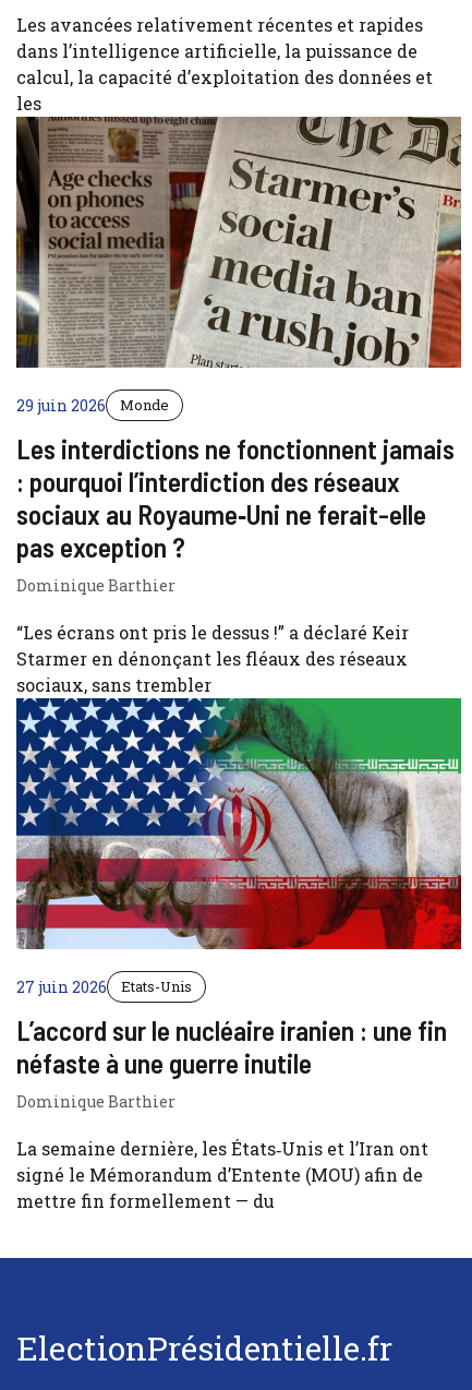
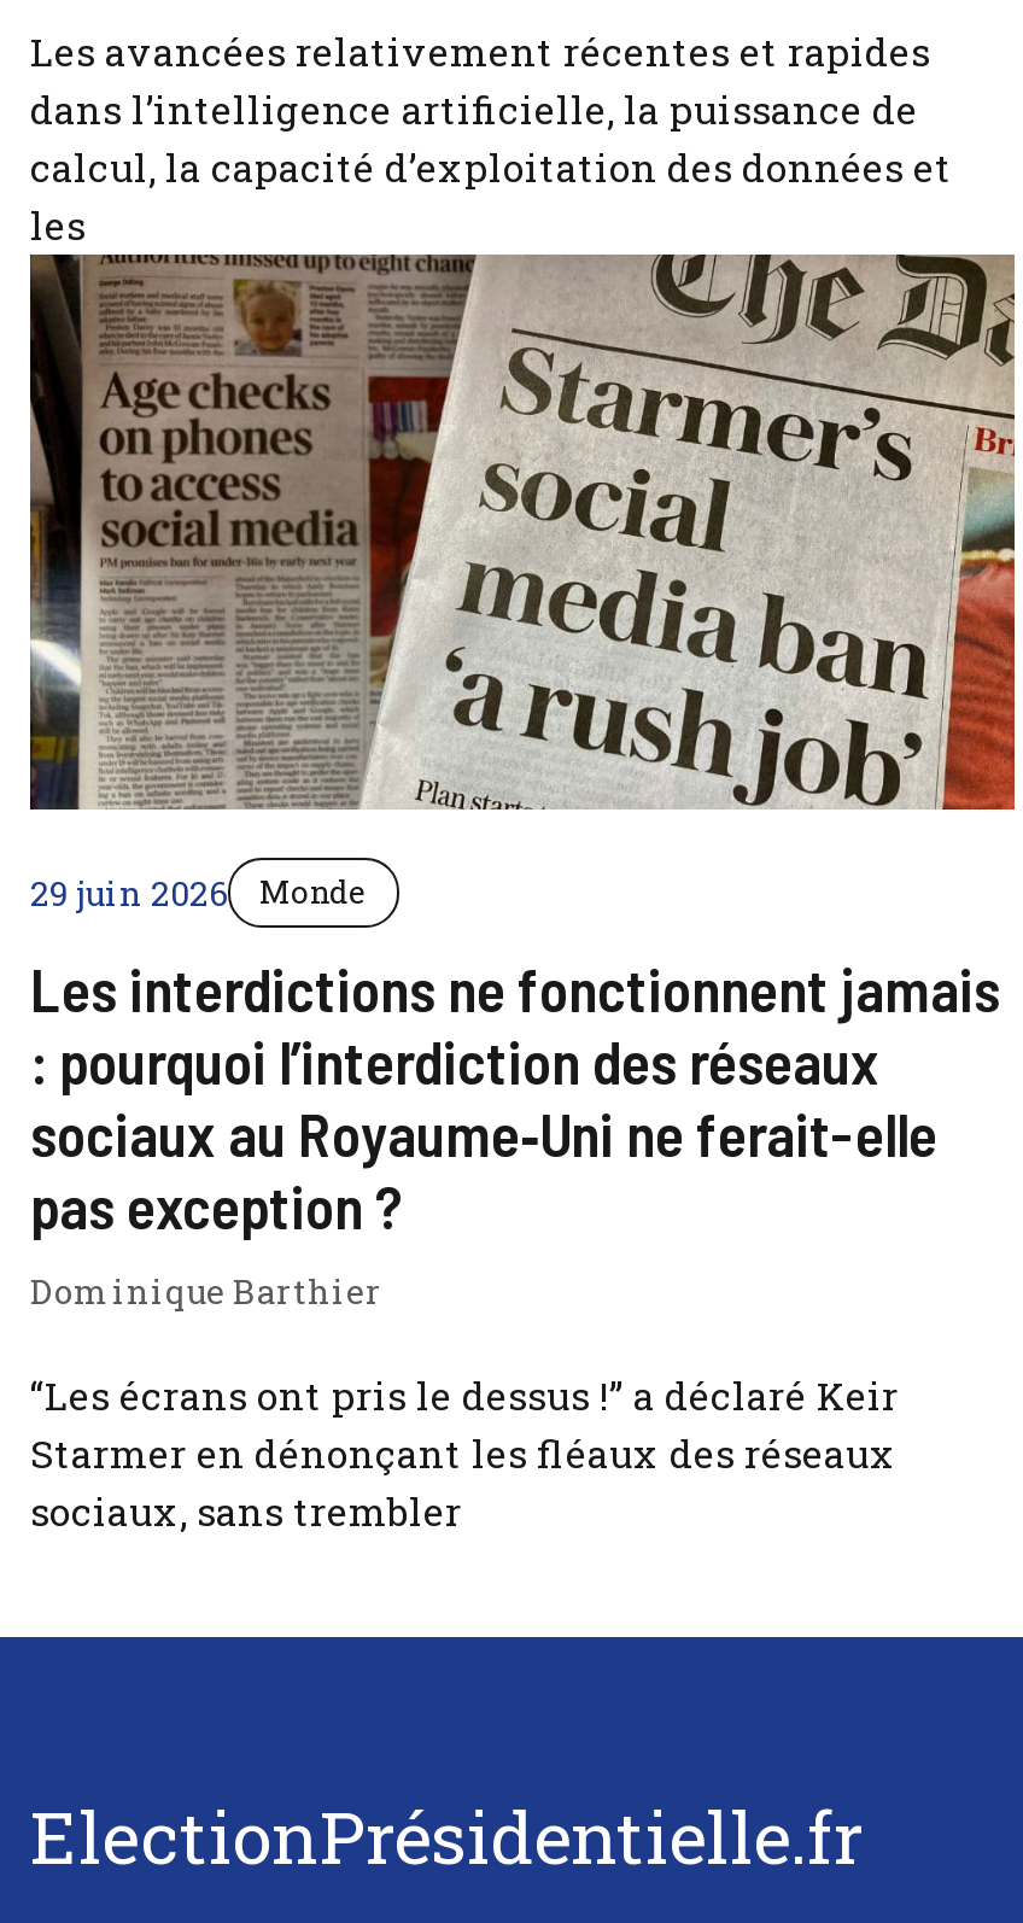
- [image]
- 27 juin 2026
- Etats-Unis
- L’accord sur le nucléaire iranien : une fin
- néfaste à une guerre inutile
- Dominique Barthier
- La semaine dernière, les États‑Unis et l’Iran ont
- signé le Mémorandum d’Entente (MOU) afin de
- mettre fin formellement — du
